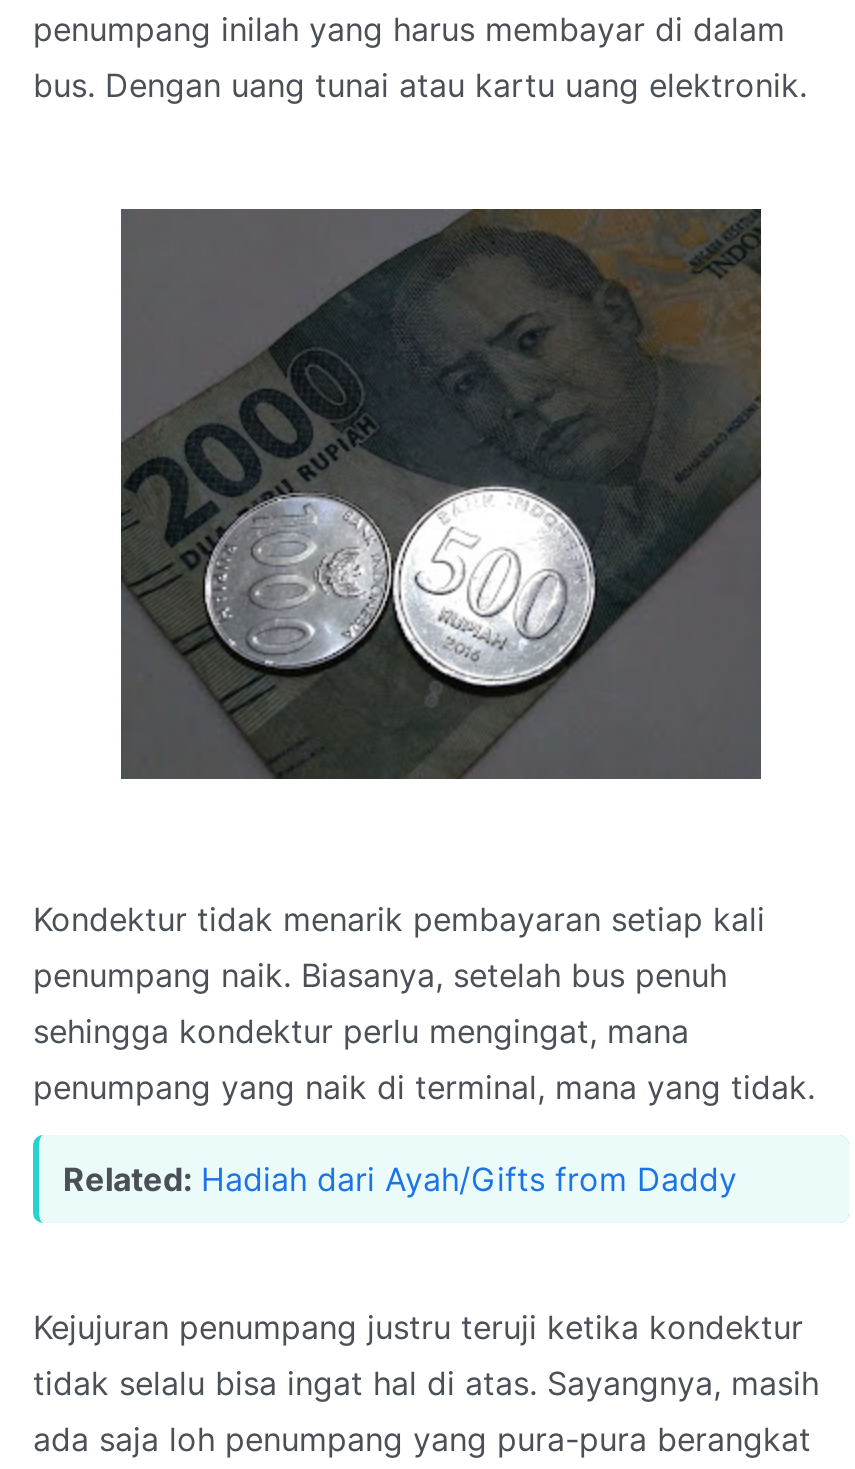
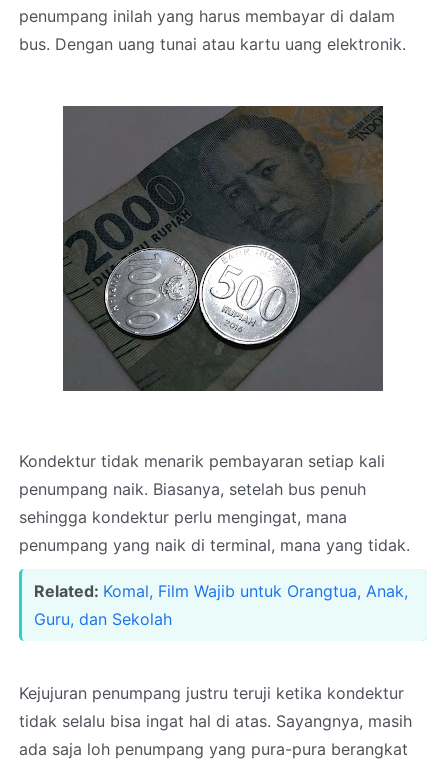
- Related: Hadiah dari Ayah/Gifts from Daddy
+ Related: Komal, Film Wajib untuk Orangtua, Anak,
+ Guru, dan Sekolah
